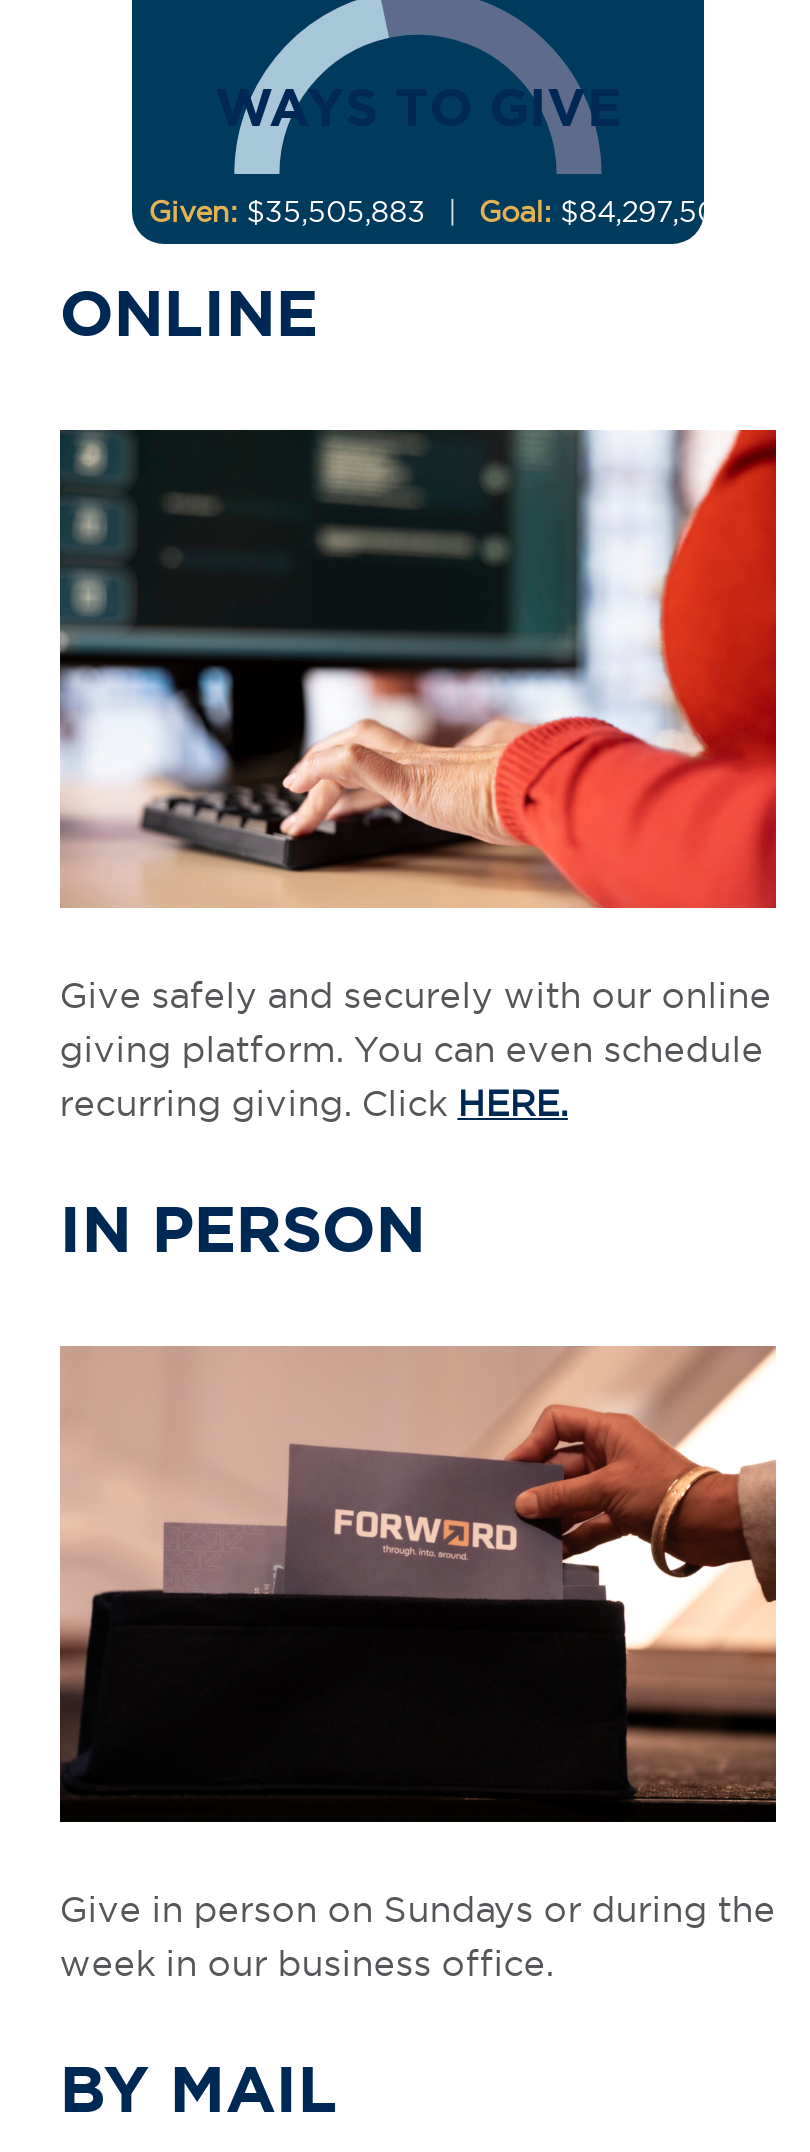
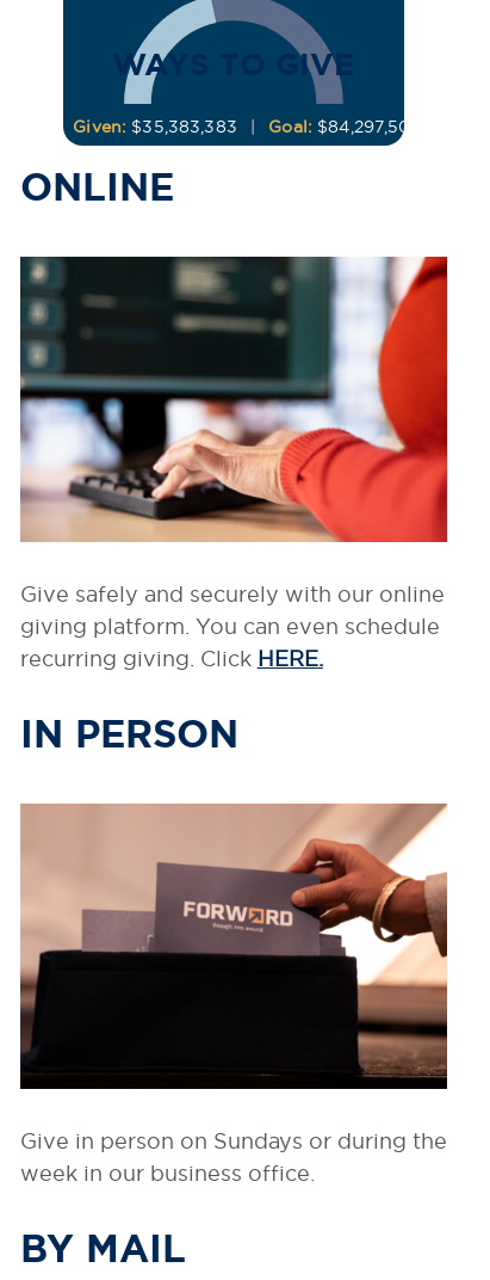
- Given: $35,505,883
+ Given: $35,383,383
